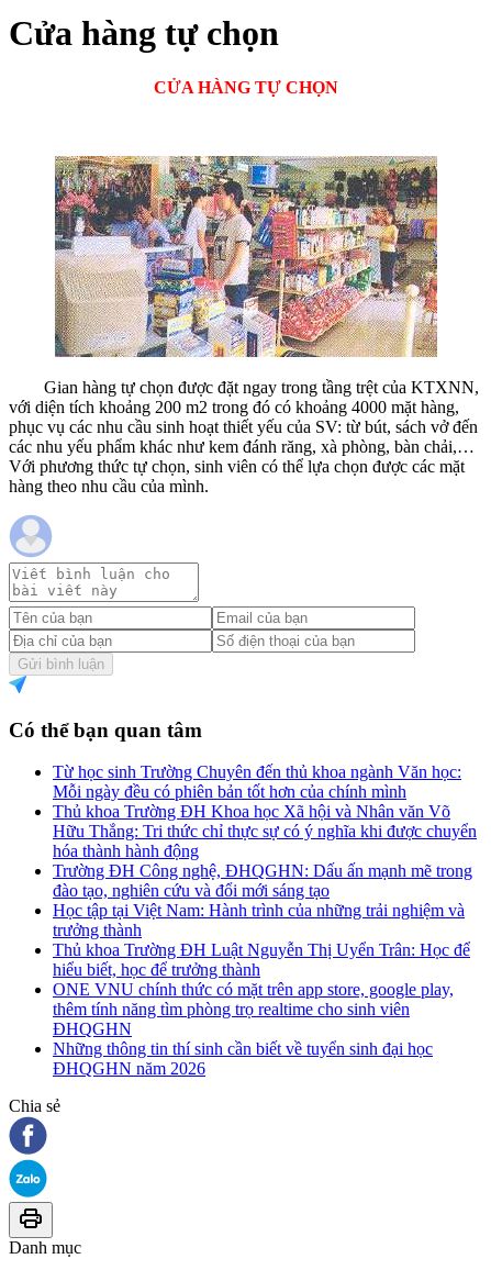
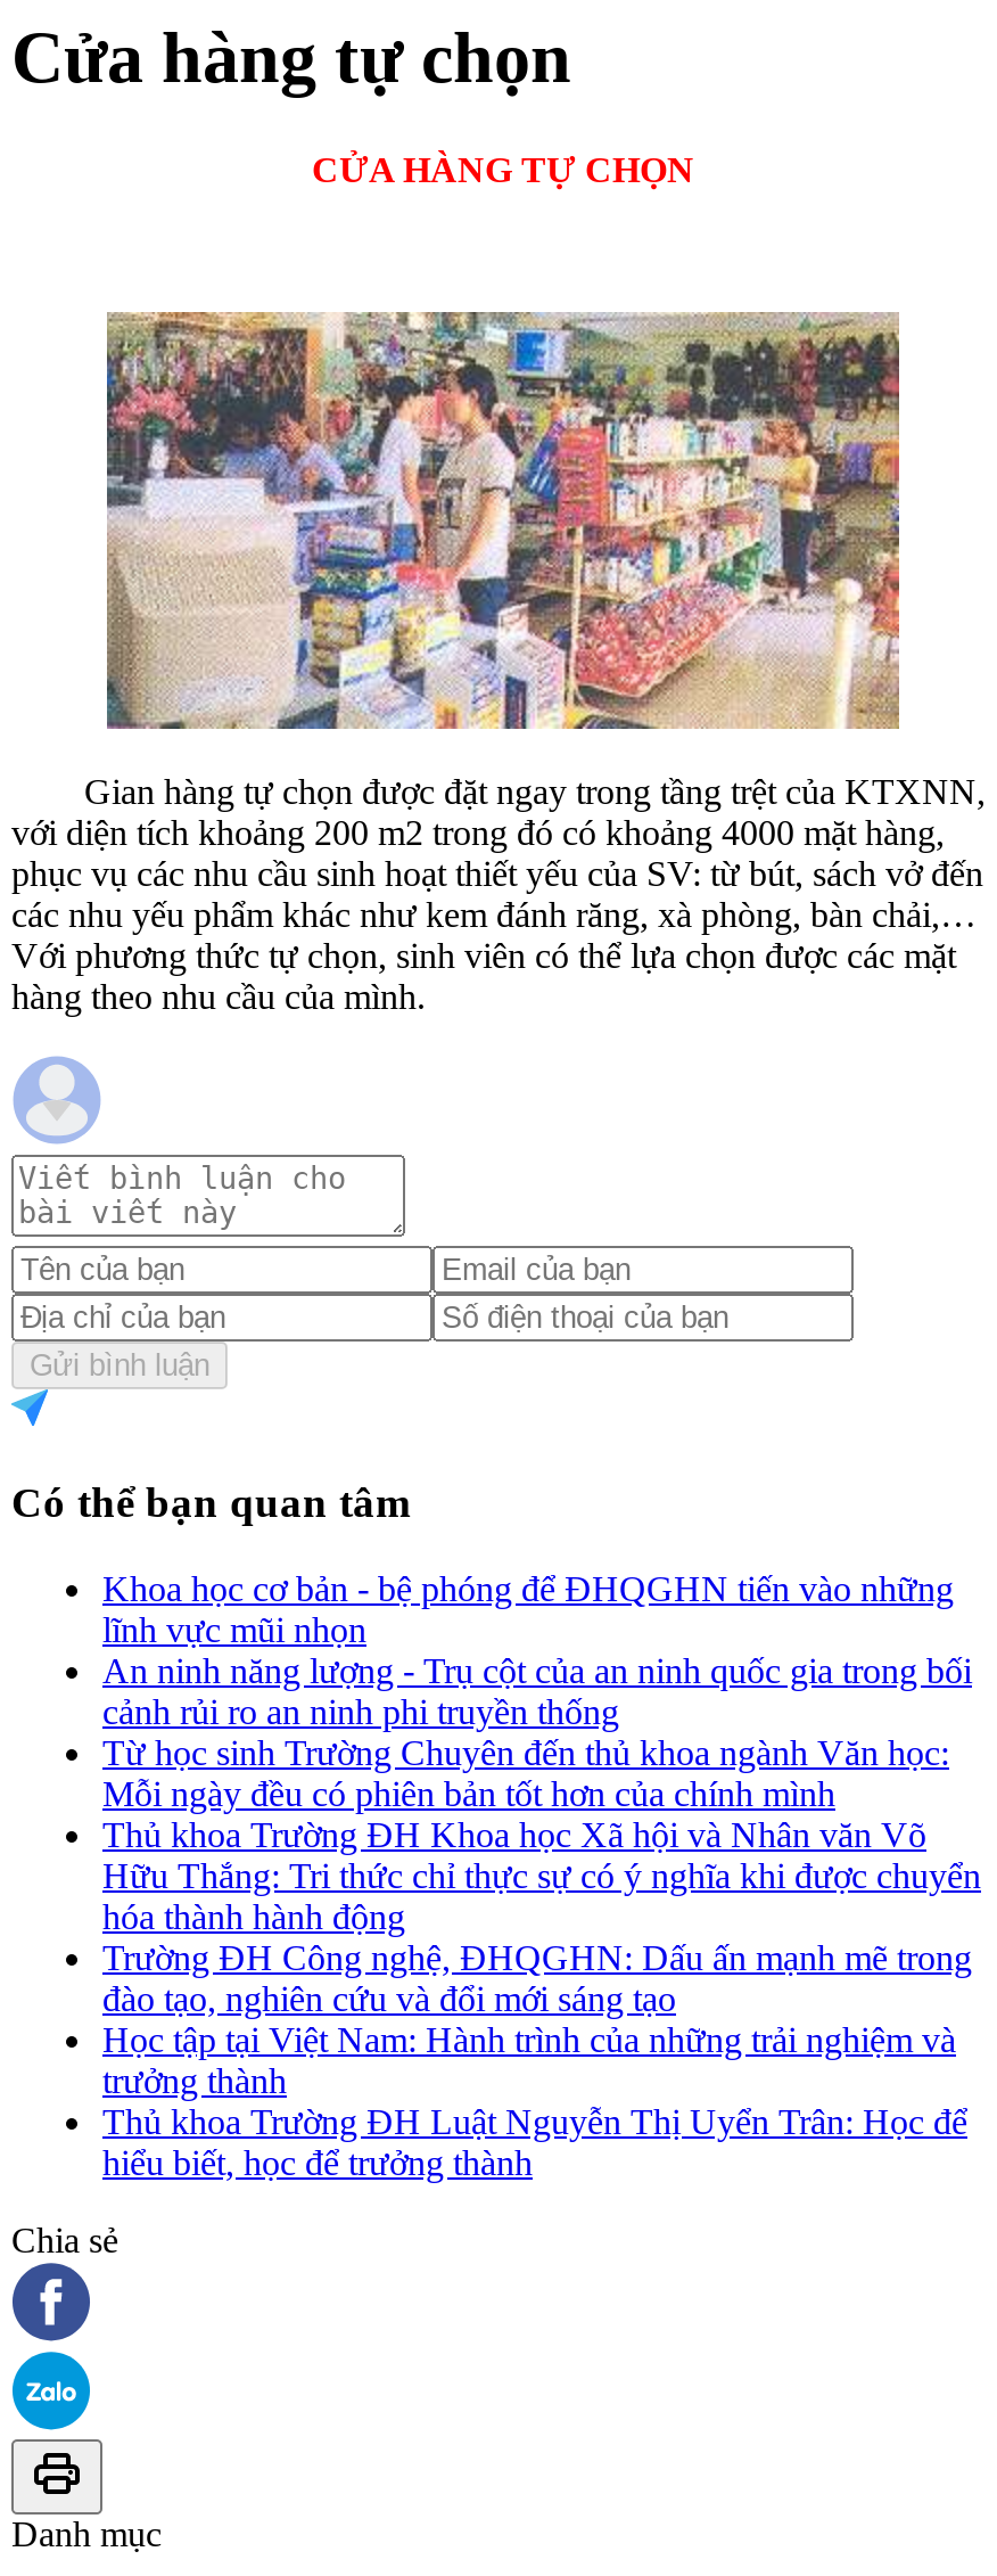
+ Khoa học cơ bản - bệ phóng để ĐHQGHN tiến vào những
+ lĩnh vực mũi nhọn
+ An ninh năng lượng - Trụ cột của an ninh quốc gia trong bối
+ cảnh rủi ro an ninh phi truyền thống

moved down: Từ học sinh Trường Chuyên đến thủ khoa ngành Văn học: | Mỗi ngày đều có phiên bản tốt hơn của chính mình | Thủ khoa Trường ĐH Khoa học Xã hội và Nhân văn Võ | ... | Thủ khoa Trường ĐH Luật Nguyễn Thị Uyển Trân: Học để | hiểu biết, học để trưởng thành

- ONE VNU chính thức có mặt trên app store, google play,
- thêm tính năng tìm phòng trọ realtime cho sinh viên
- ĐHQGHN
- Những thông tin thí sinh cần biết về tuyển sinh đại học
- ĐHQGHN năm 2026
